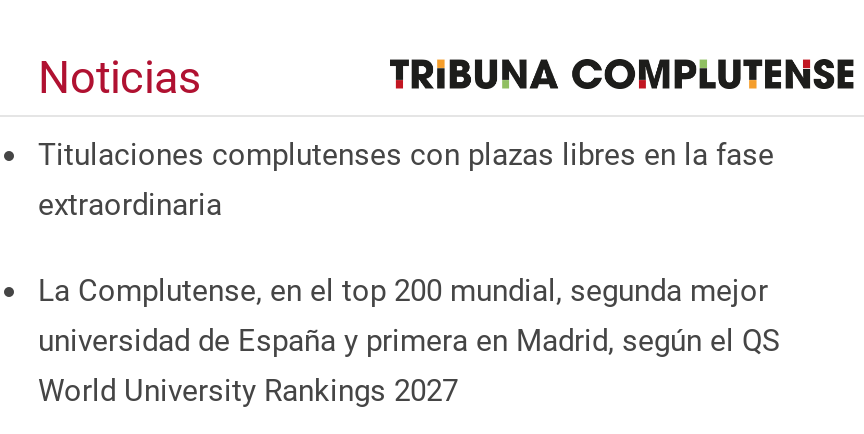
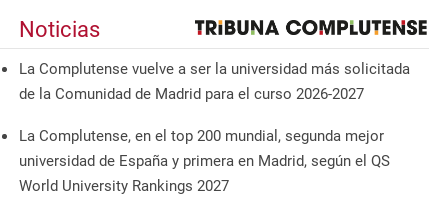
- Titulaciones complutenses con plazas libres en la fase
- extraordinaria
+ La Complutense vuelve a ser la universidad más solicitada
+ de la Comunidad de Madrid para el curso 2026-2027
